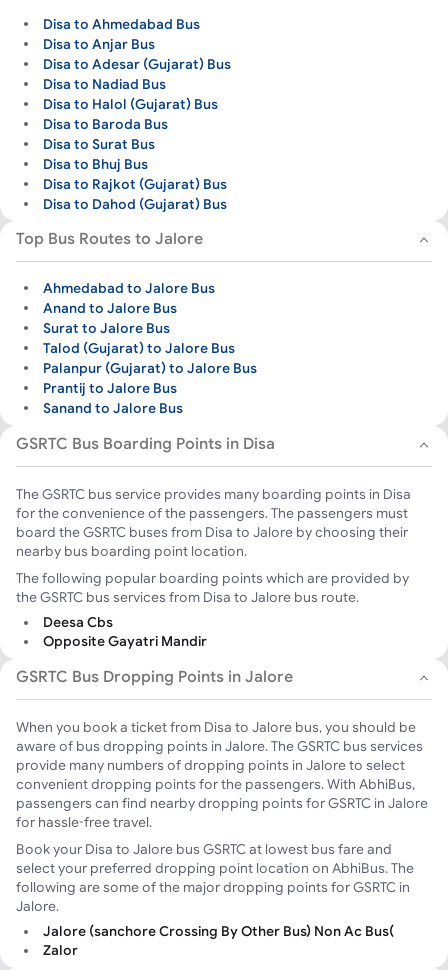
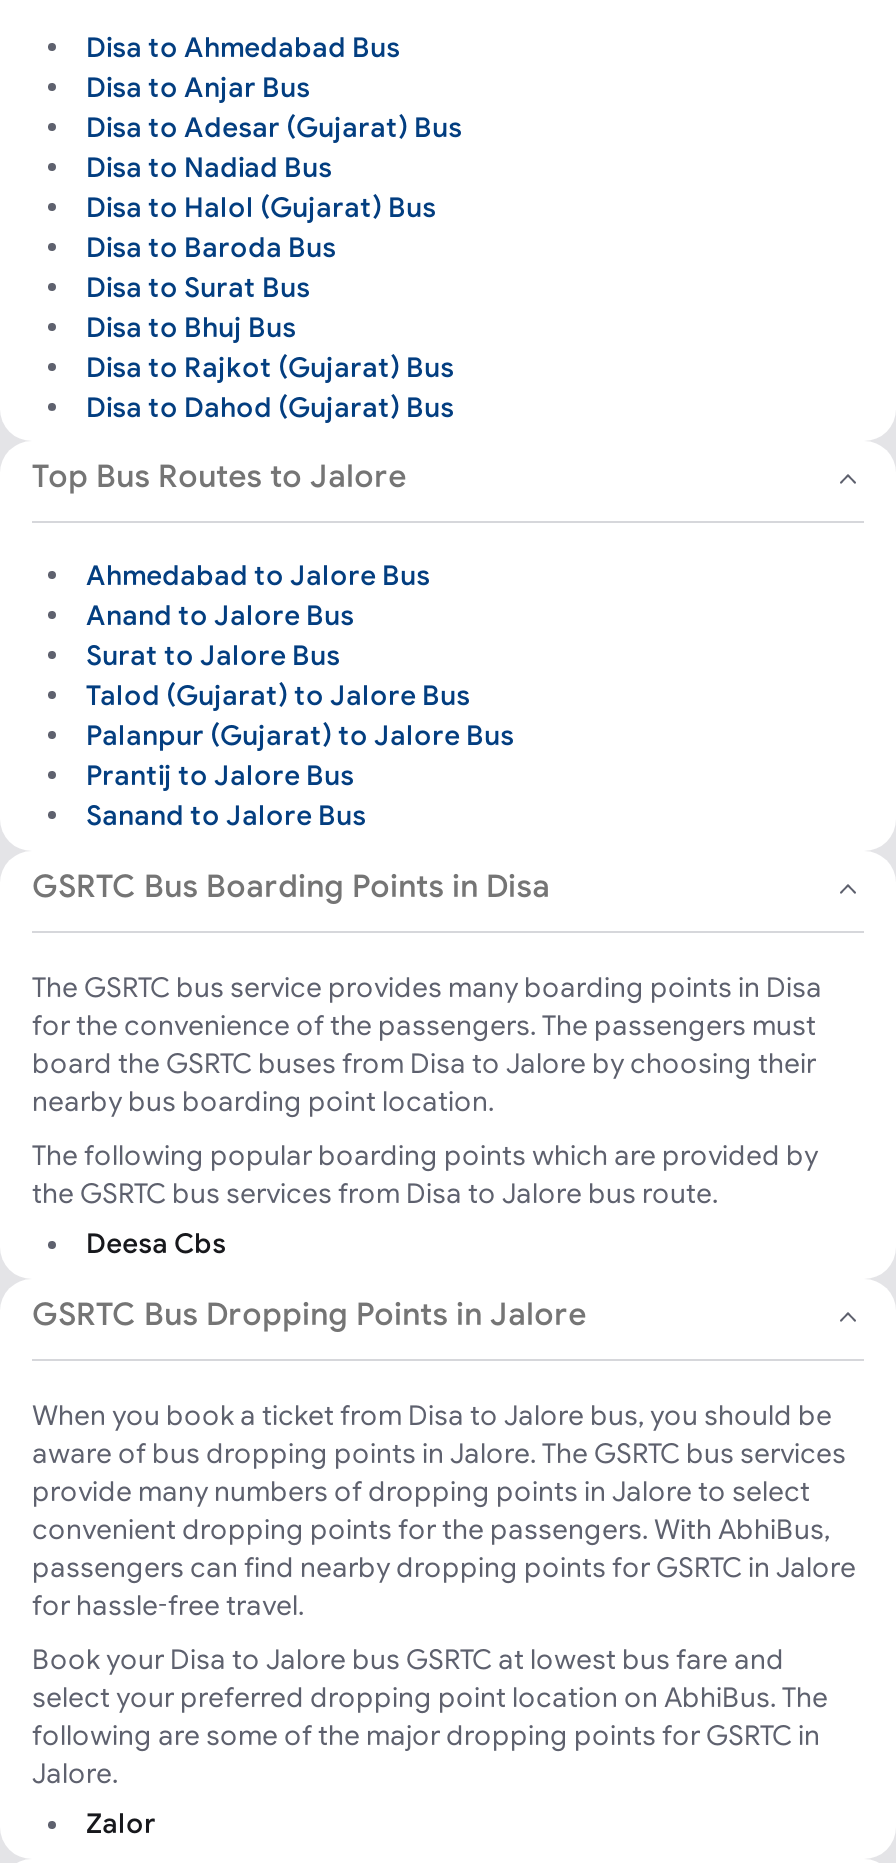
- Opposite Gayatri Mandir

- Jalore (sanchore Crossing By Other Bus) Non Ac Bus(
